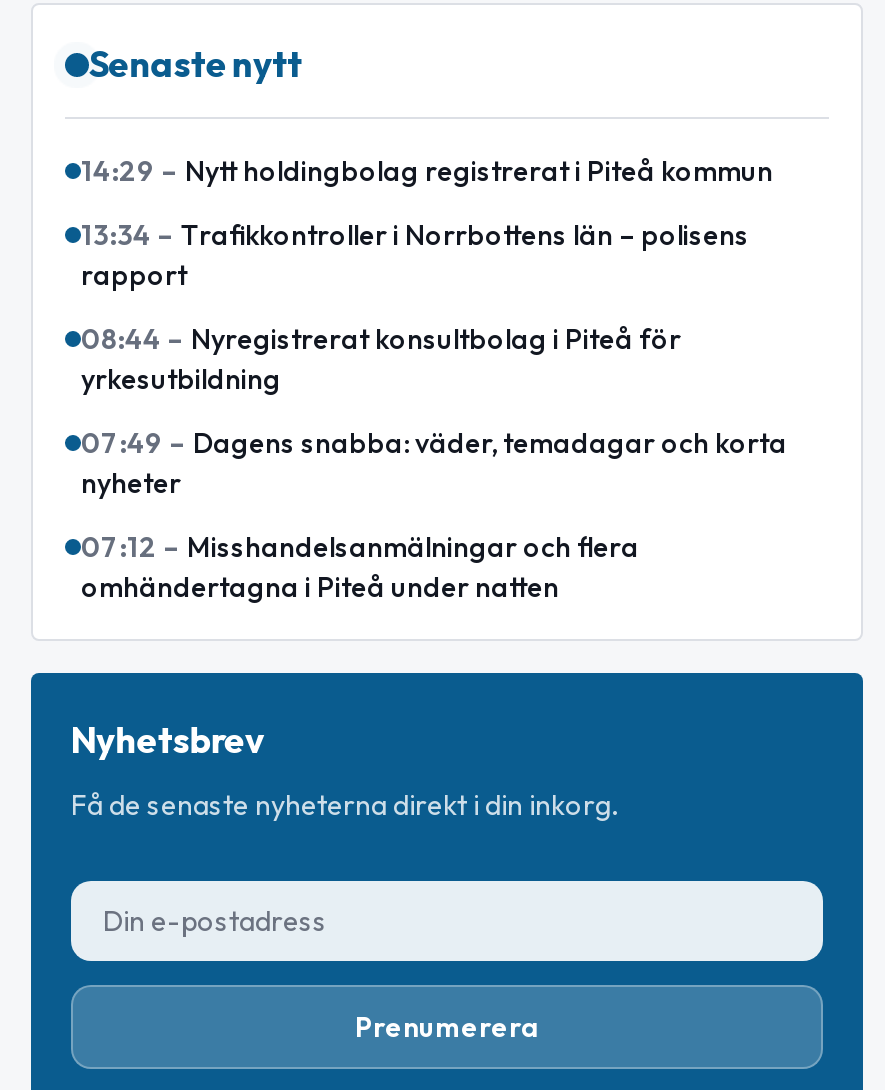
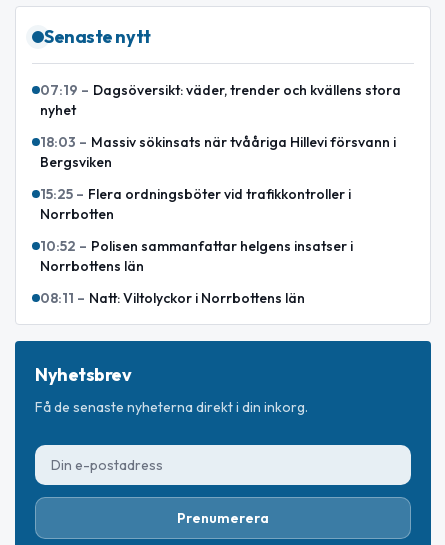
- 14:29 – Nytt holdingbolag registrerat i Piteå kommun
+ 07:19 – Dagsöversikt: väder, trender och kvällens stora
+ nyhet

- 13:34 – Trafikkontroller i Norrbottens län – polisens
- rapport
+ 18:03 – Massiv sökinsats när tvååriga Hillevi försvann i
+ Bergsviken

- 08:44 – Nyregistrerat konsultbolag i Piteå för
- yrkesutbildning
+ 15:25 – Flera ordningsböter vid trafikkontroller i
+ Norrbotten

- 07:49 – Dagens snabba: väder, temadagar och korta
- nyheter
+ 10:52 – Polisen sammanfattar helgens insatser i
+ Norrbottens län

- 07:12 – Misshandelsanmälningar och flera
- omhändertagna i Piteå under natten
+ 08:11 – Natt: Viltolyckor i Norrbottens län
